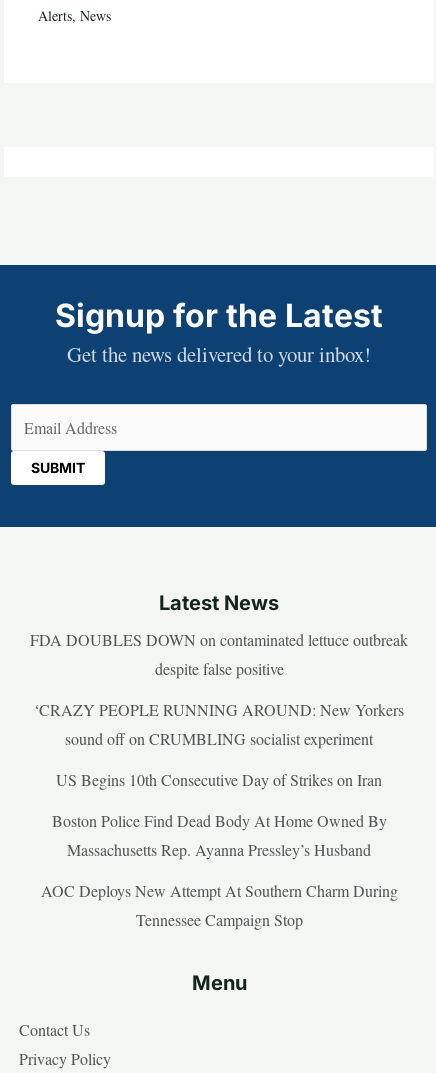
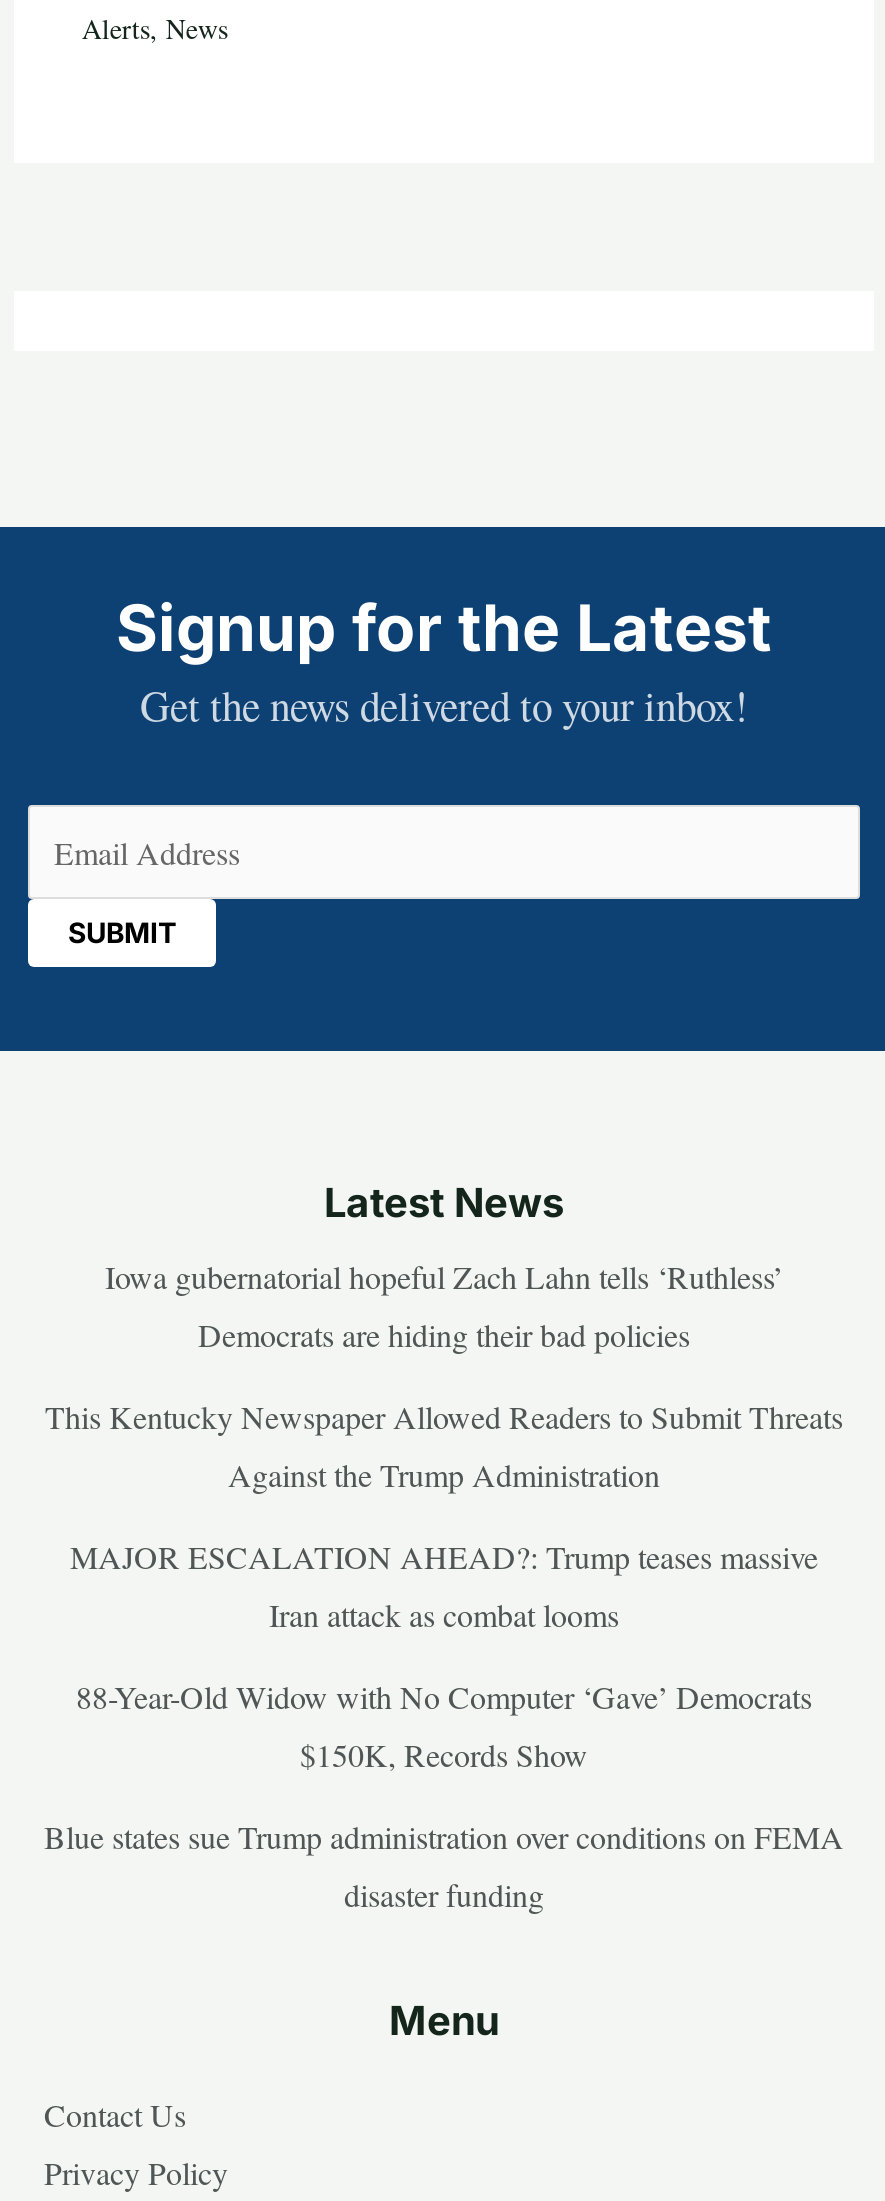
- FDA DOUBLES DOWN on contaminated lettuce outbreak
- despite false positive
+ Iowa gubernatorial hopeful Zach Lahn tells ‘Ruthless’
+ Democrats are hiding their bad policies

- ‘CRAZY PEOPLE RUNNING AROUND: New Yorkers
- sound off on CRUMBLING socialist experiment
+ This Kentucky Newspaper Allowed Readers to Submit Threats
+ Against the Trump Administration

- US Begins 10th Consecutive Day of Strikes on Iran
+ MAJOR ESCALATION AHEAD?: Trump teases massive
+ Iran attack as combat looms

- Boston Police Find Dead Body At Home Owned By
- Massachusetts Rep. Ayanna Pressley’s Husband
+ 88-Year-Old Widow with No Computer ‘Gave’ Democrats
+ $150K, Records Show

- AOC Deploys New Attempt At Southern Charm During
- Tennessee Campaign Stop
+ Blue states sue Trump administration over conditions on FEMA
+ disaster funding
